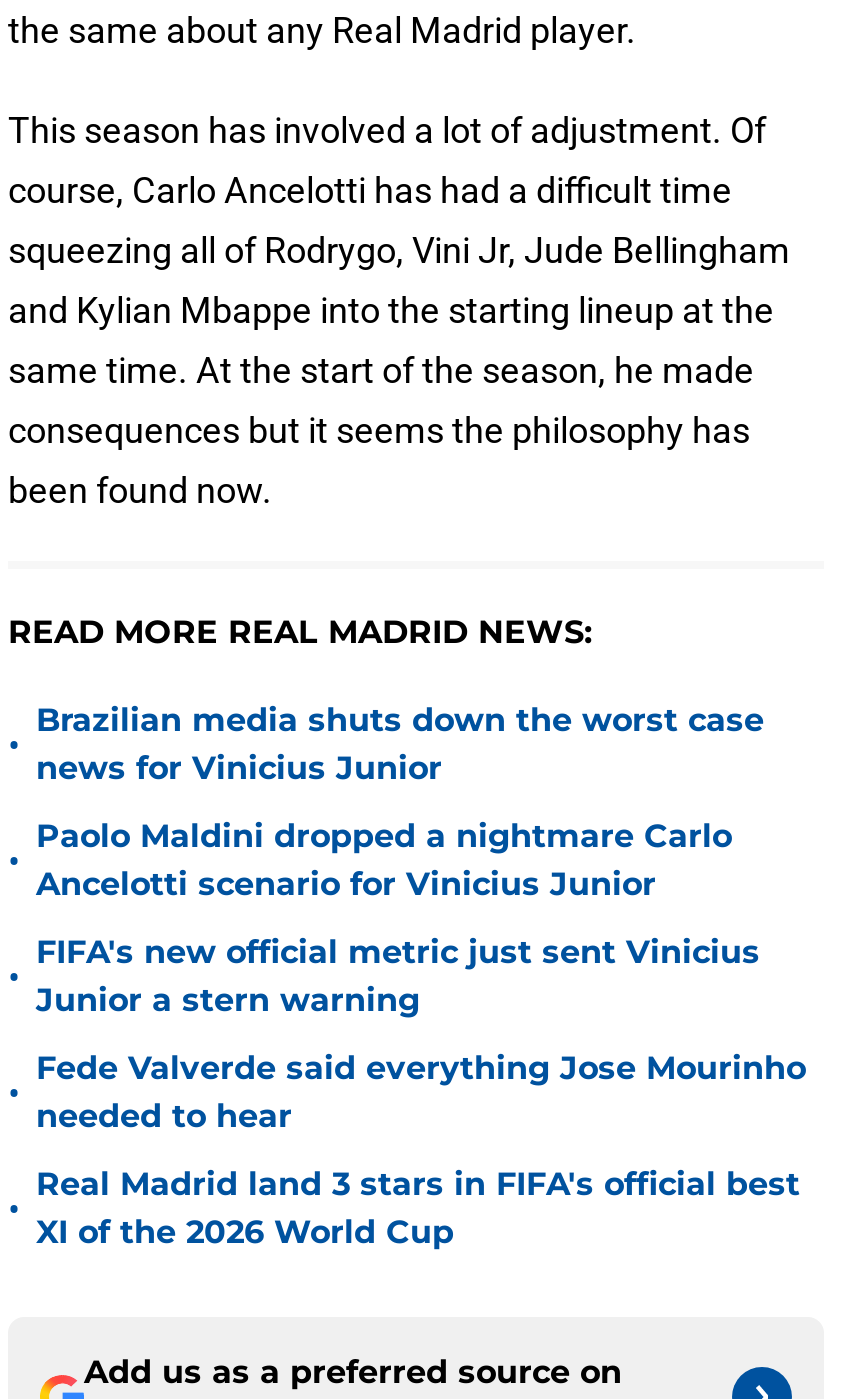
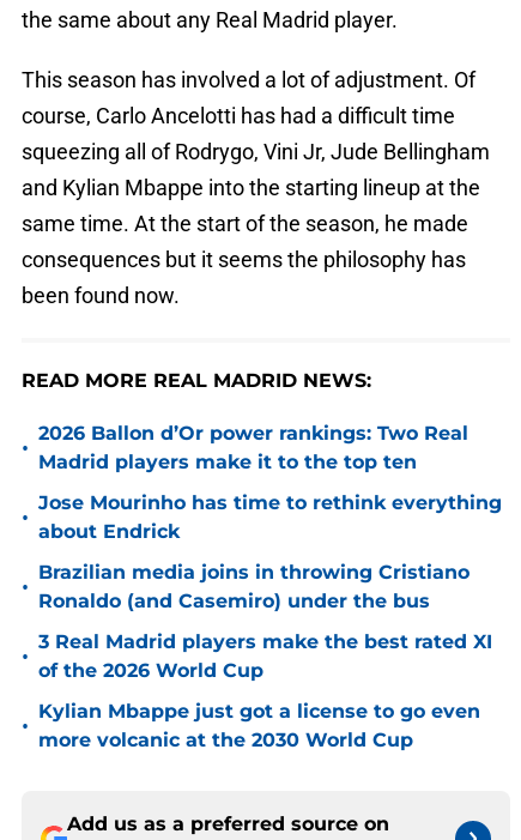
- Brazilian media shuts down the worst case
- news for Vinicius Junior
+ 2026 Ballon d’Or power rankings: Two Real
+ Madrid players make it to the top ten

- Paolo Maldini dropped a nightmare Carlo
- Ancelotti scenario for Vinicius Junior
+ Jose Mourinho has time to rethink everything
+ about Endrick

- FIFA's new official metric just sent Vinicius
- Junior a stern warning
+ Brazilian media joins in throwing Cristiano
+ Ronaldo (and Casemiro) under the bus

- Fede Valverde said everything Jose Mourinho
- needed to hear
+ 3 Real Madrid players make the best rated XI
+ of the 2026 World Cup

- Real Madrid land 3 stars in FIFA's official best
- XI of the 2026 World Cup
+ Kylian Mbappe just got a license to go even
+ more volcanic at the 2030 World Cup
